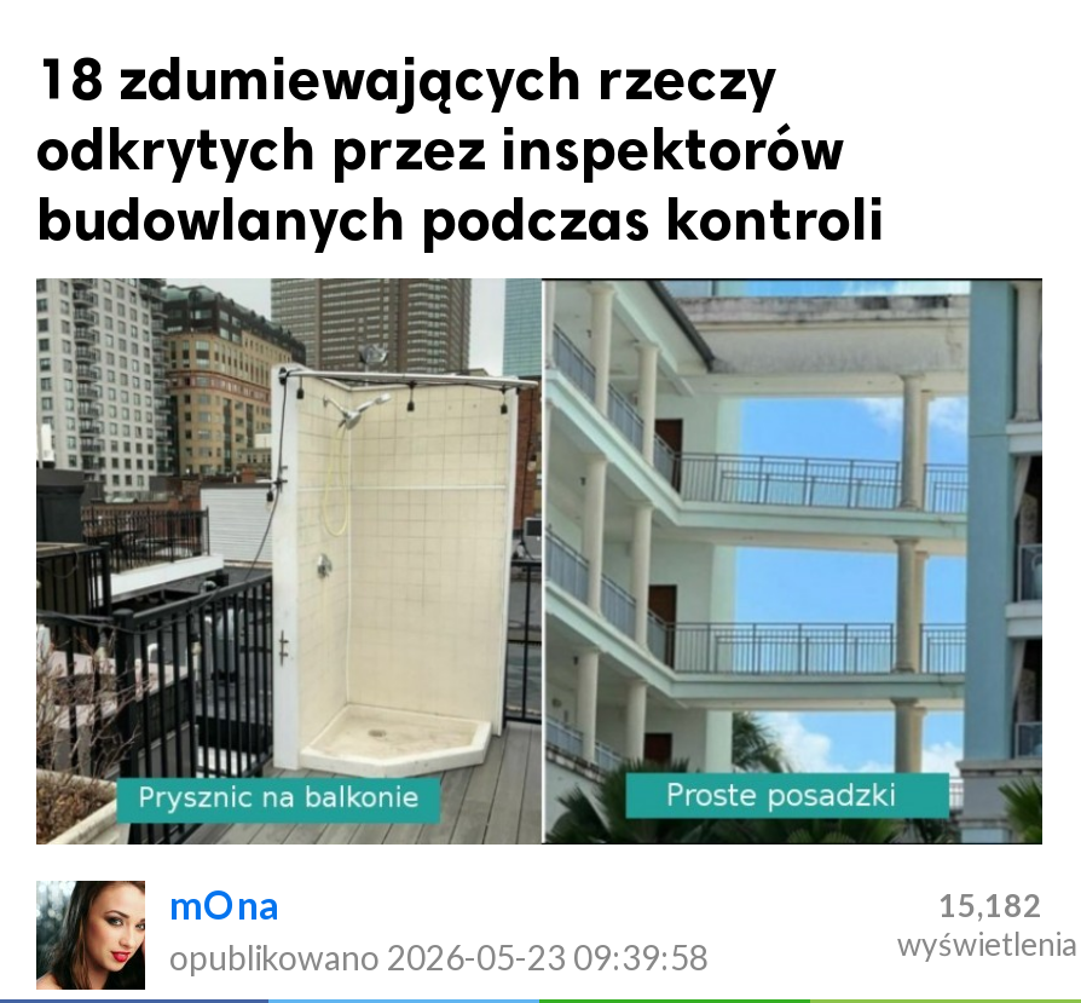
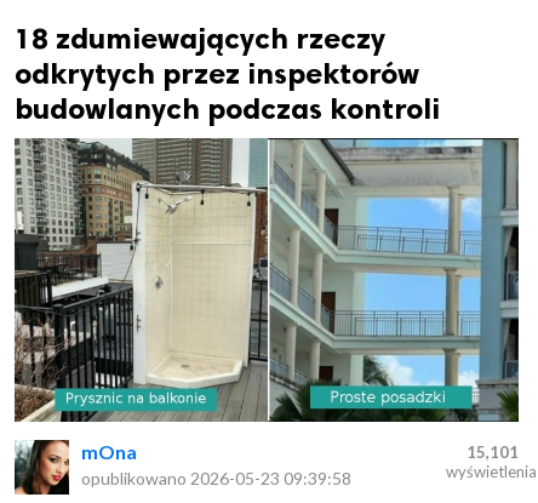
- 15,182
+ 15,101
